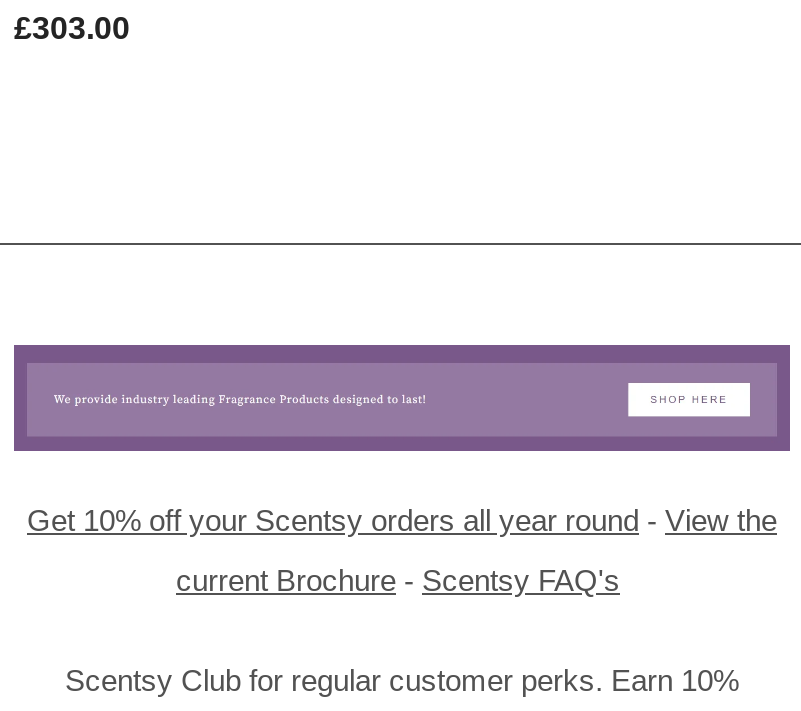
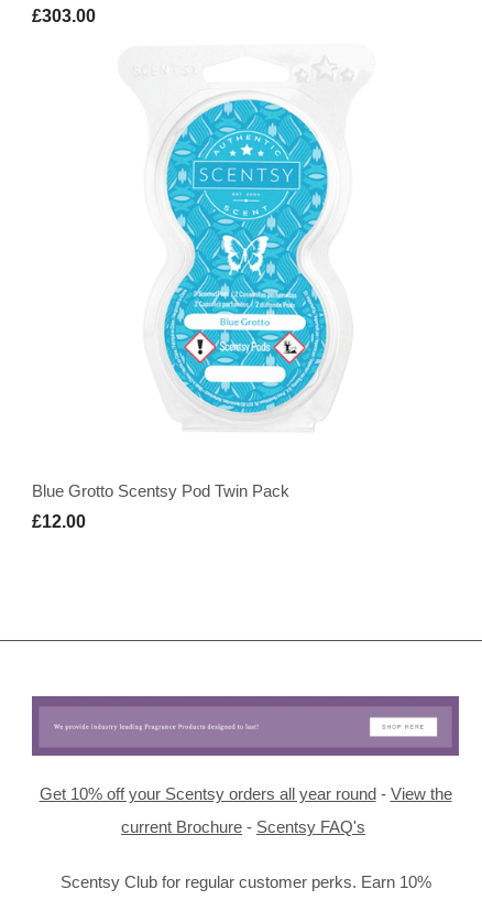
+ Blue Grotto Scentsy Pod Twin Pack
+ £12.00

+ [image]
